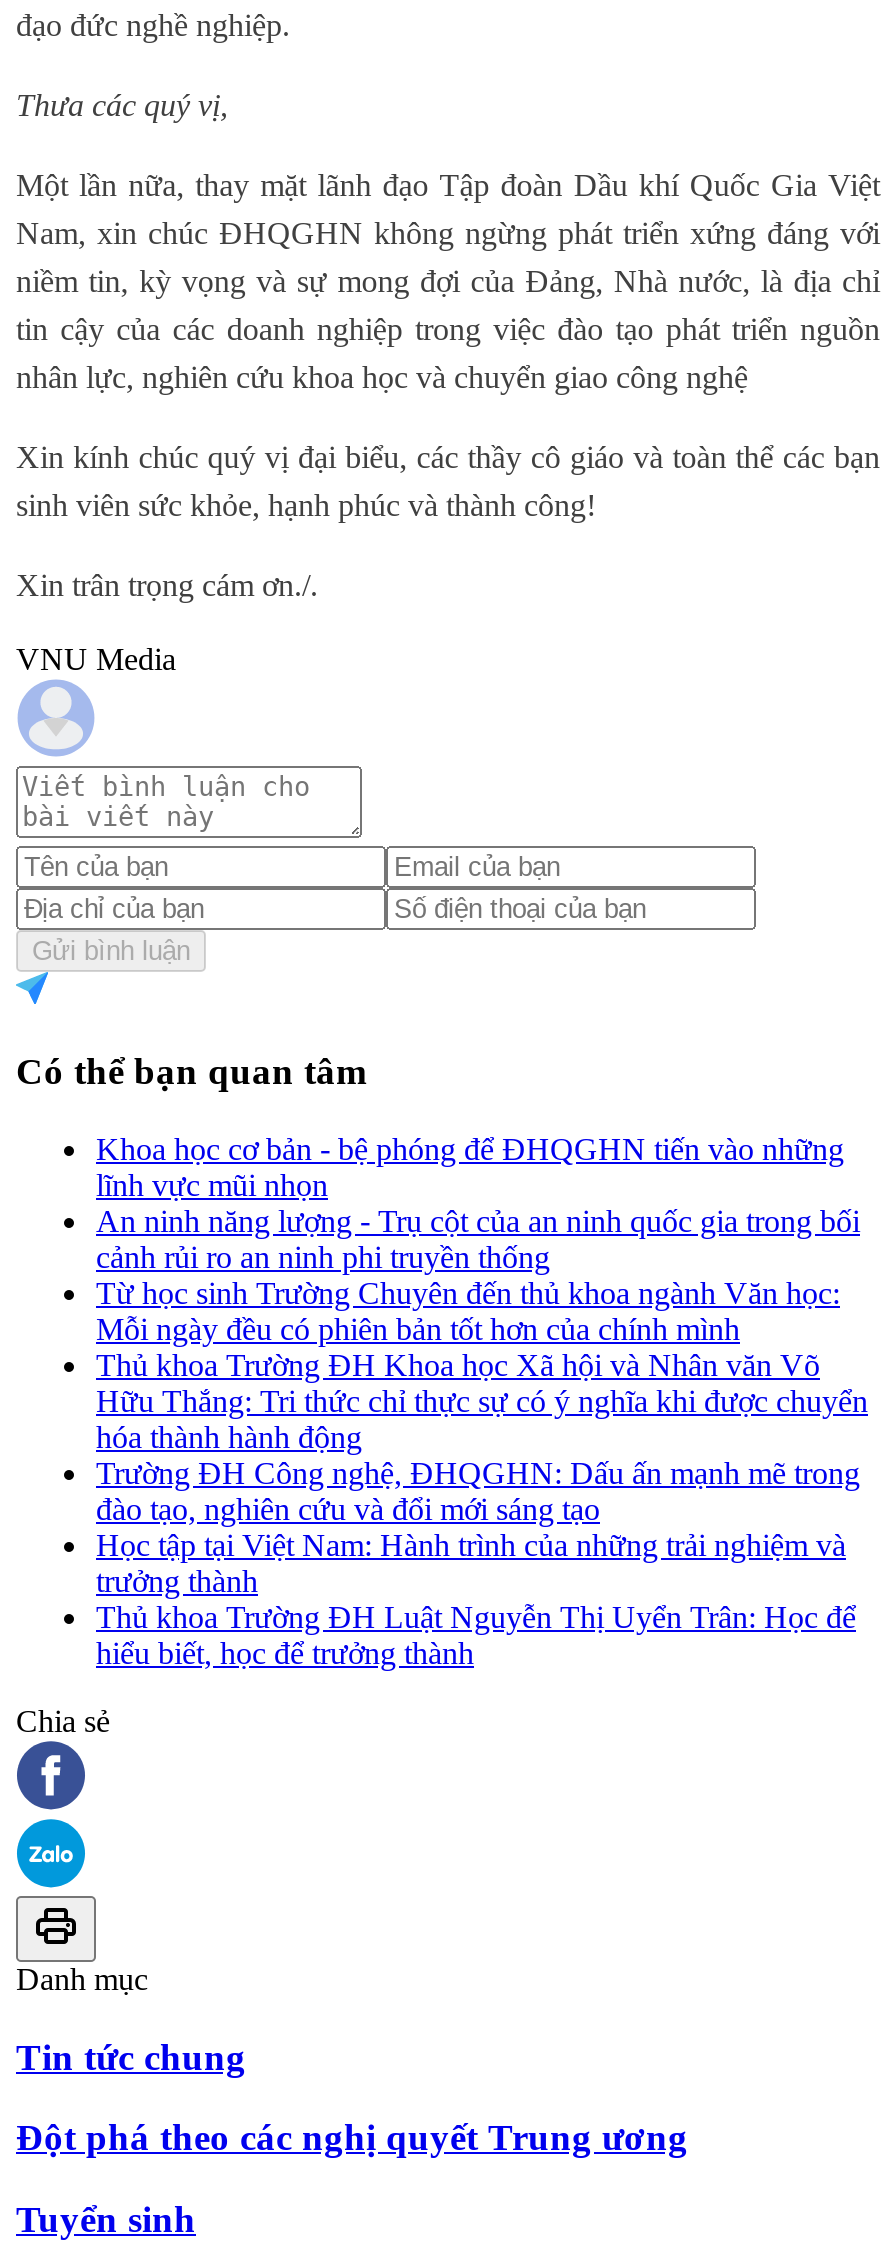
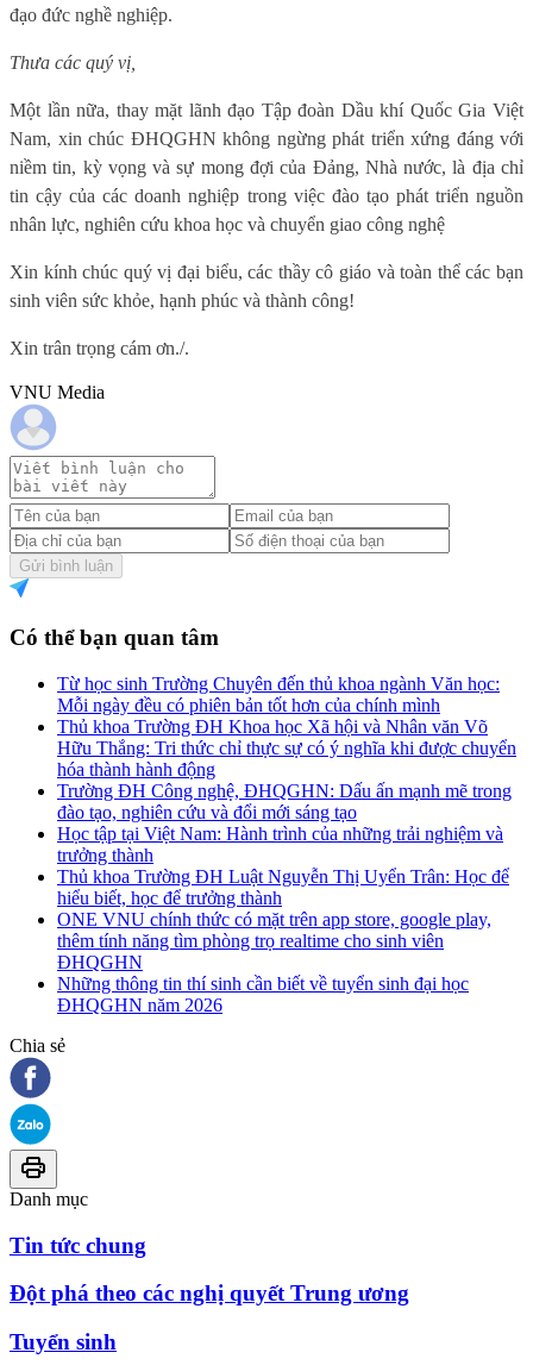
- Khoa học cơ bản - bệ phóng để ĐHQGHN tiến vào những
- lĩnh vực mũi nhọn
- An ninh năng lượng - Trụ cột của an ninh quốc gia trong bối
- cảnh rủi ro an ninh phi truyền thống

moved up: Từ học sinh Trường Chuyên đến thủ khoa ngành Văn học: | Mỗi ngày đều có phiên bản tốt hơn của chính mình | Thủ khoa Trường ĐH Khoa học Xã hội và Nhân văn Võ | ... | Thủ khoa Trường ĐH Luật Nguyễn Thị Uyển Trân: Học để | hiểu biết, học để trưởng thành

+ ONE VNU chính thức có mặt trên app store, google play,
+ thêm tính năng tìm phòng trọ realtime cho sinh viên
+ ĐHQGHN
+ Những thông tin thí sinh cần biết về tuyển sinh đại học
+ ĐHQGHN năm 2026
